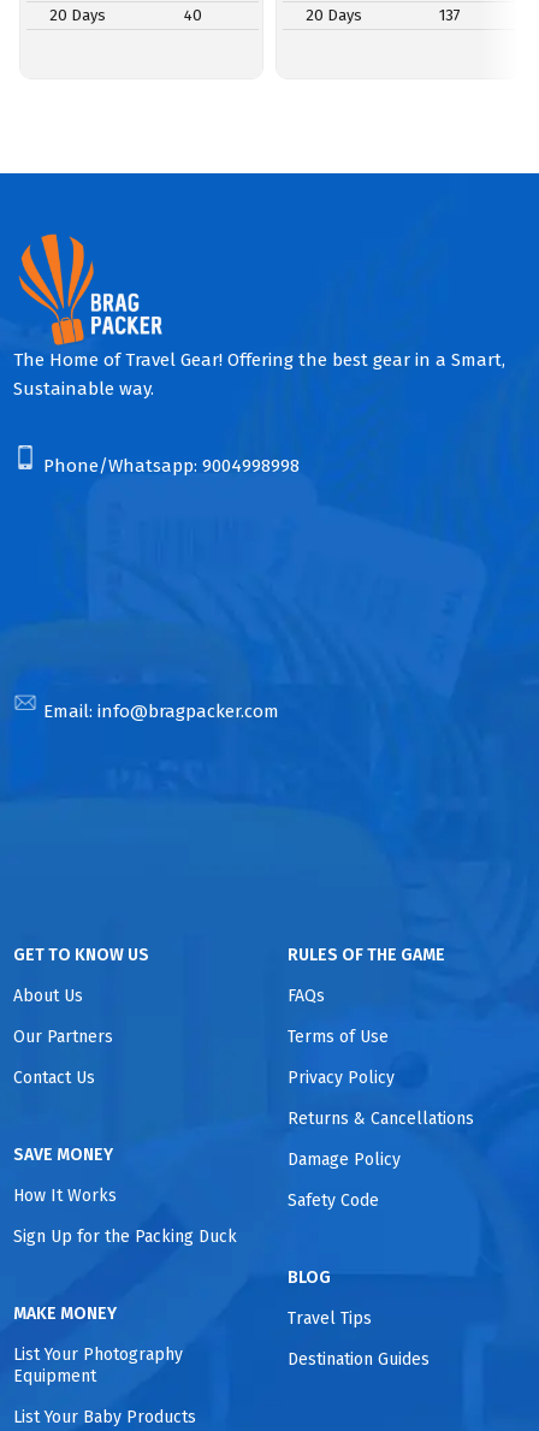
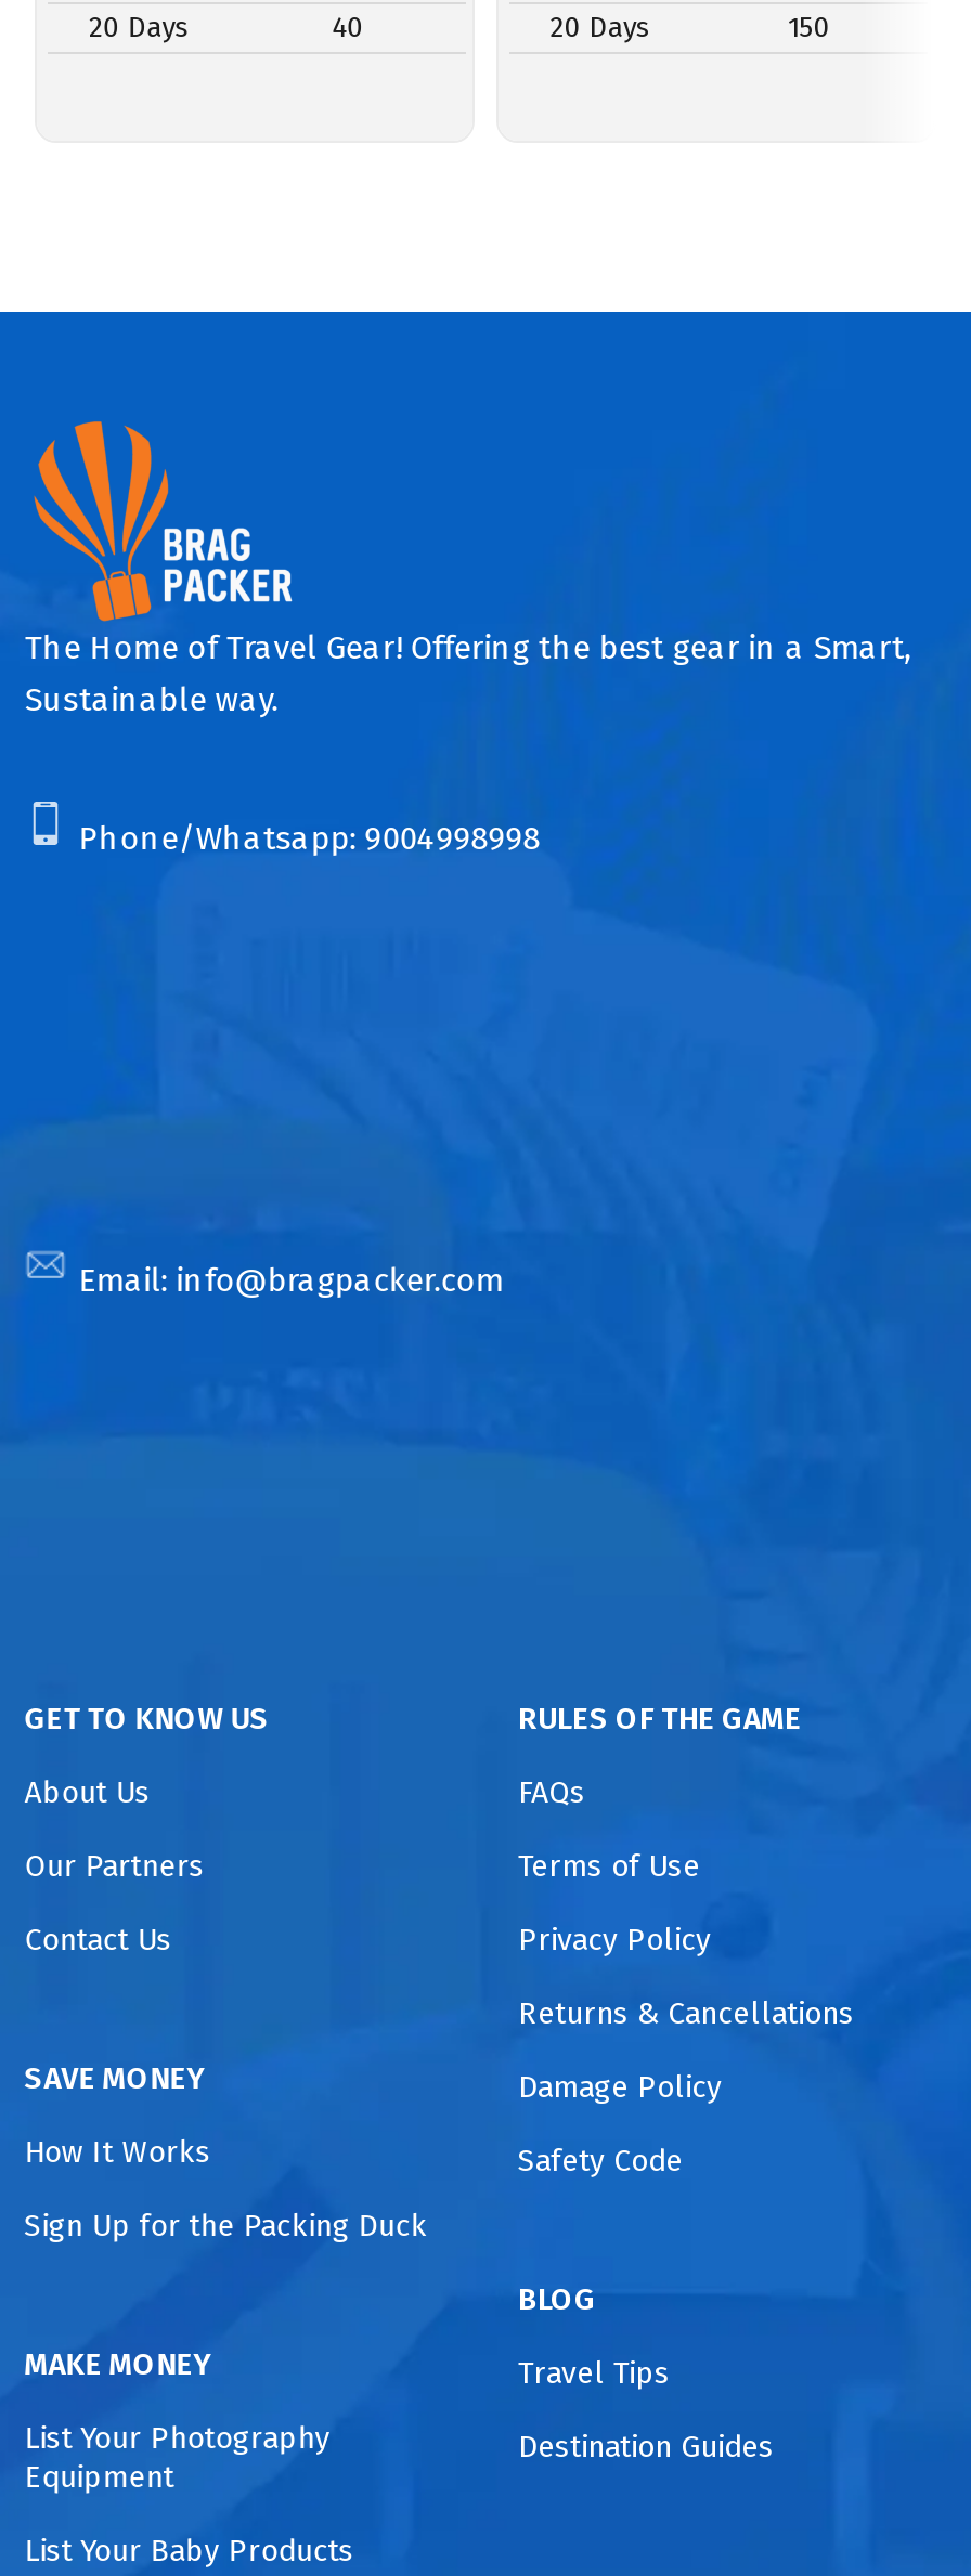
- 137
+ 150
